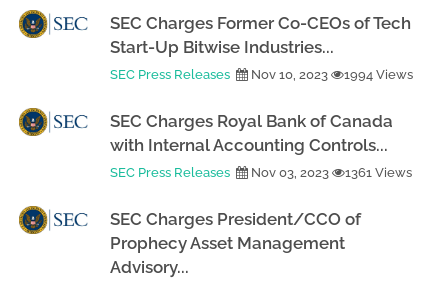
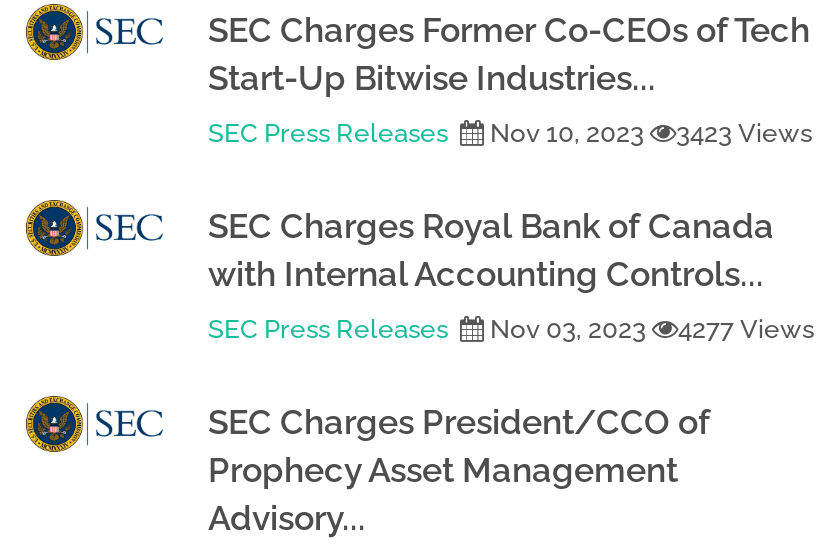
- SEC Press Releases Nov 10, 2023 1994 Views
+ SEC Press Releases Nov 10, 2023 3423 Views

- SEC Press Releases Nov 03, 2023 1361 Views
+ SEC Press Releases Nov 03, 2023 4277 Views
